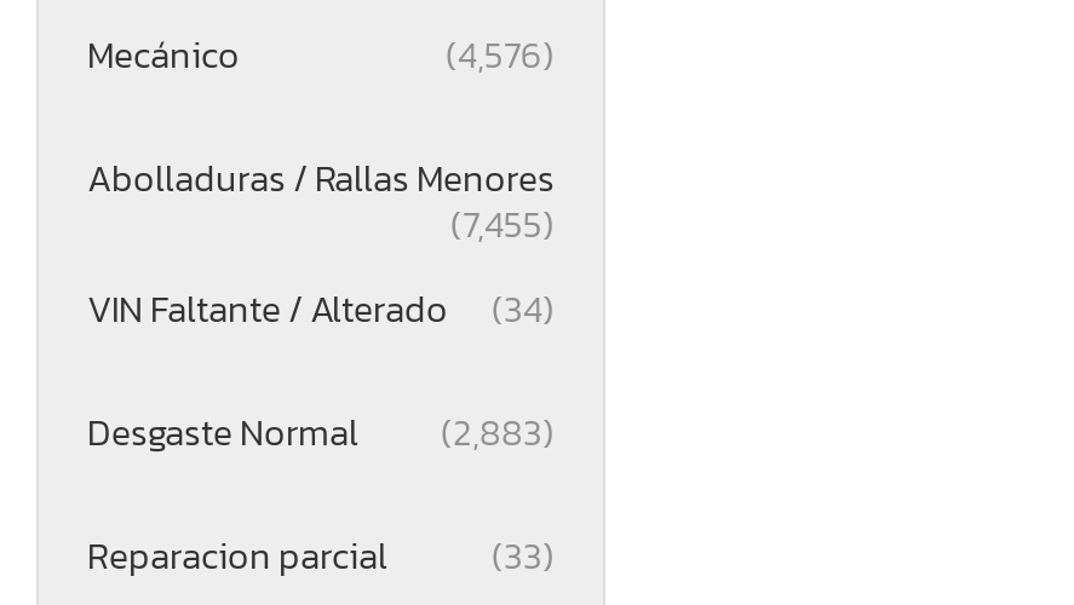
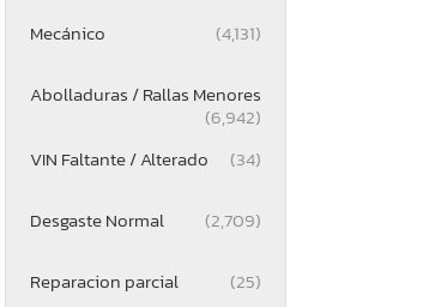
- (4,576)
+ (4,131)

- (7,455)
+ (6,942)

- Desgaste Normal (2,883)
+ Desgaste Normal (2,709)

- Reparacion parcial (33)
+ Reparacion parcial (25)
